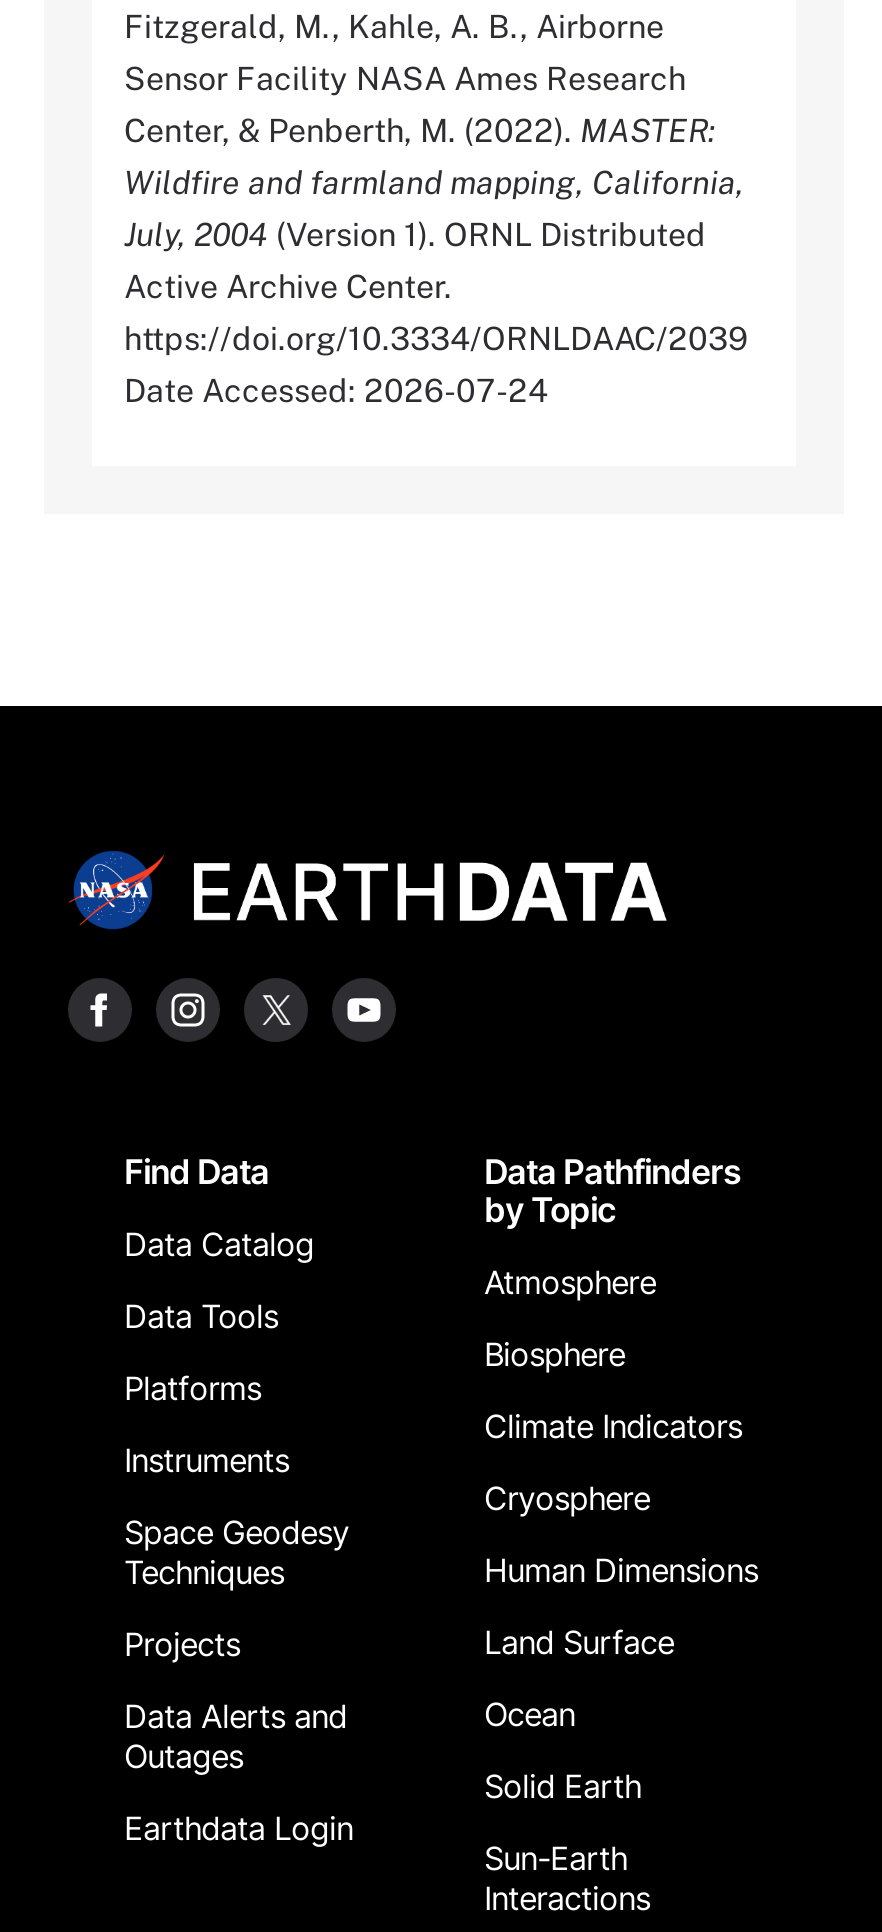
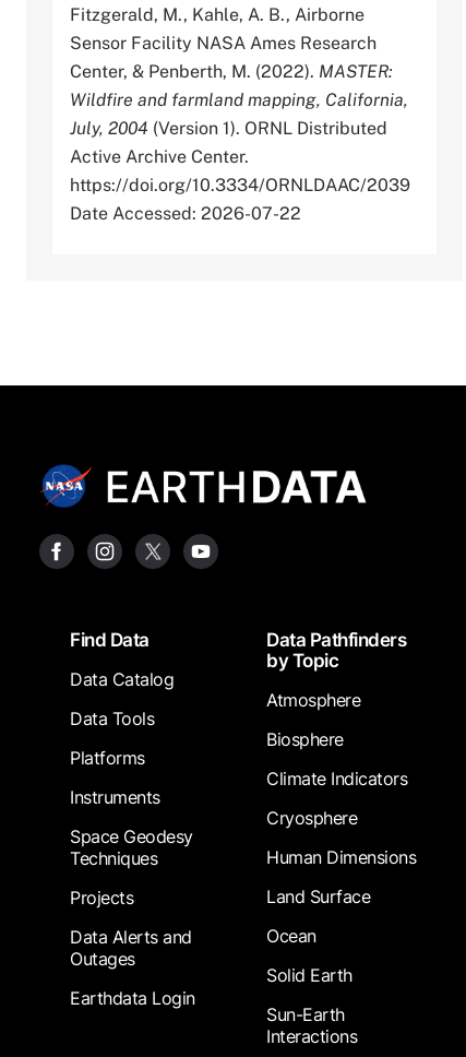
- Date Accessed: 2026-07-24
+ Date Accessed: 2026-07-22
